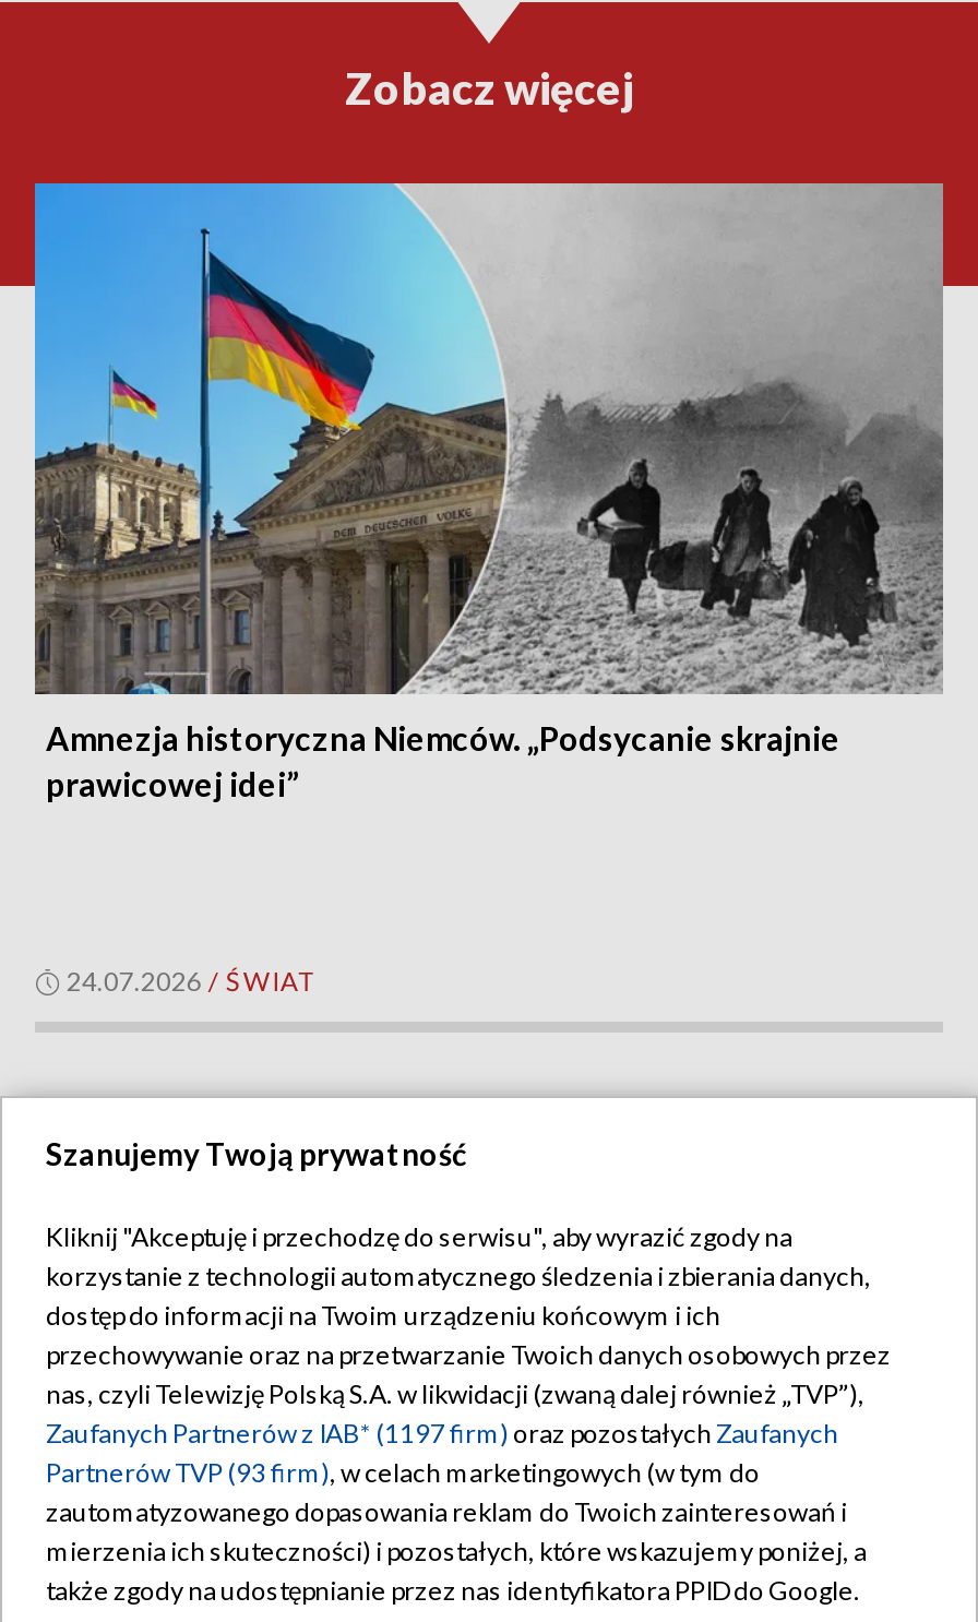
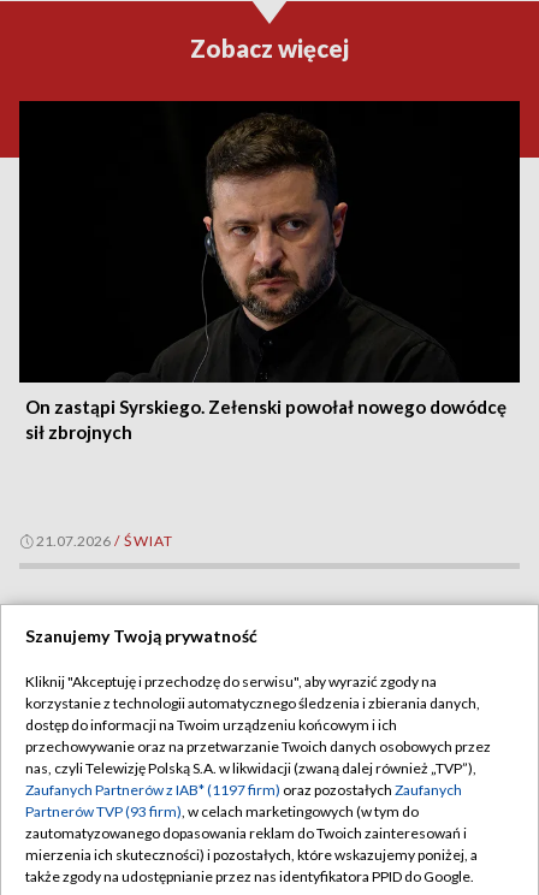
- [image]
- Amnezja historyczna Niemców. „Podsycanie skrajnie
- prawicowej idei”
+ [image]
+ On zastąpi Syrskiego. Zełenski powołał nowego dowódcę
+ sił zbrojnych

- 24.07.2026 / ŚWIAT
+ 21.07.2026 / ŚWIAT
